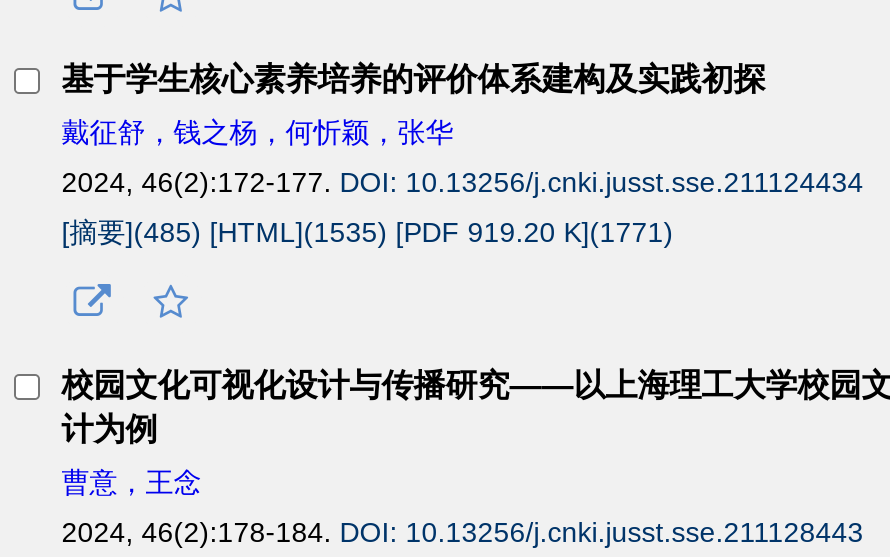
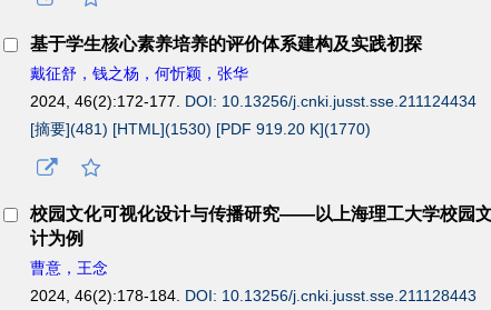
- [摘要](485) [HTML](1535) [PDF 919.20 K](1771)
+ [摘要](481) [HTML](1530) [PDF 919.20 K](1770)
